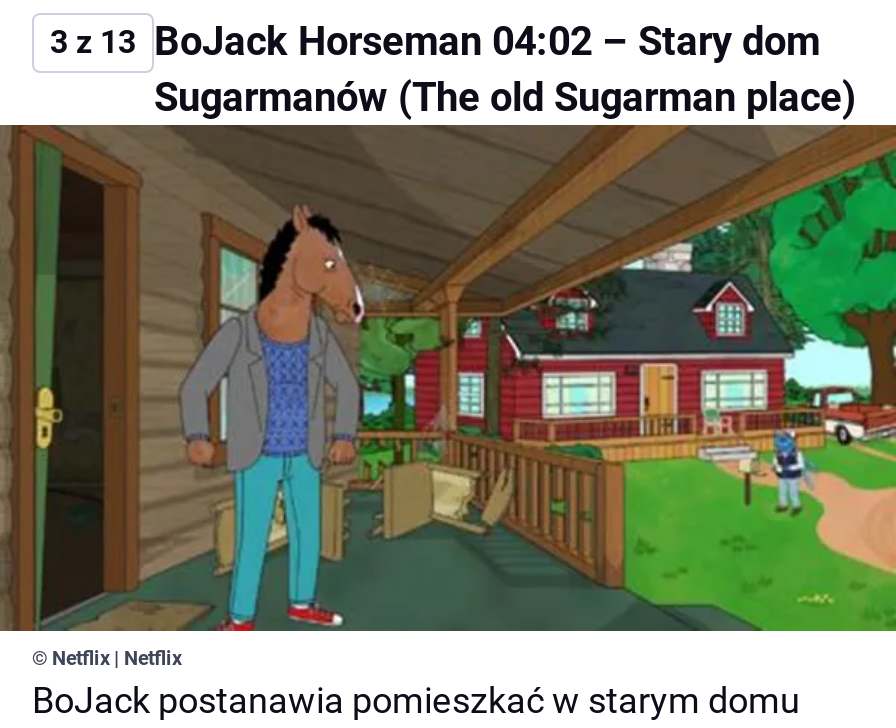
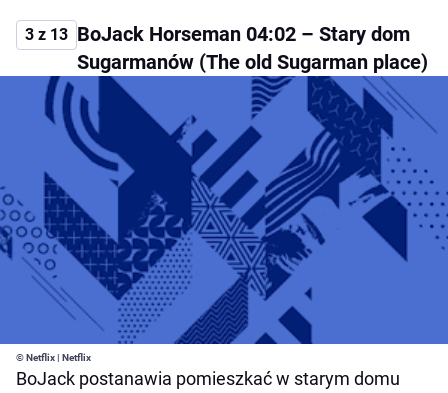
- [image]
+ [image]
